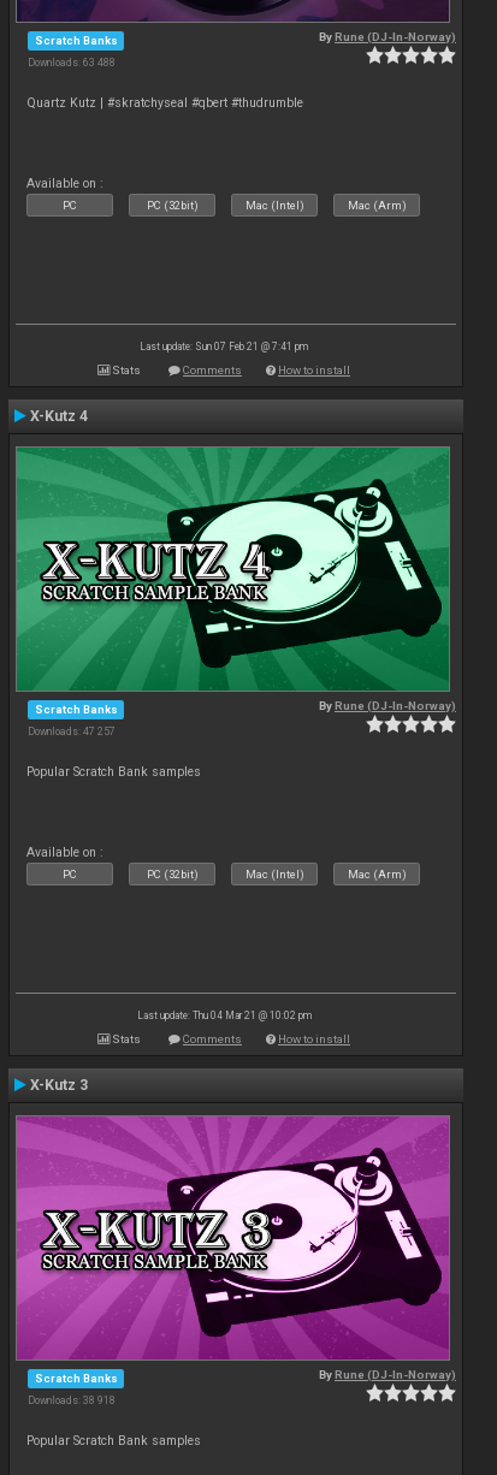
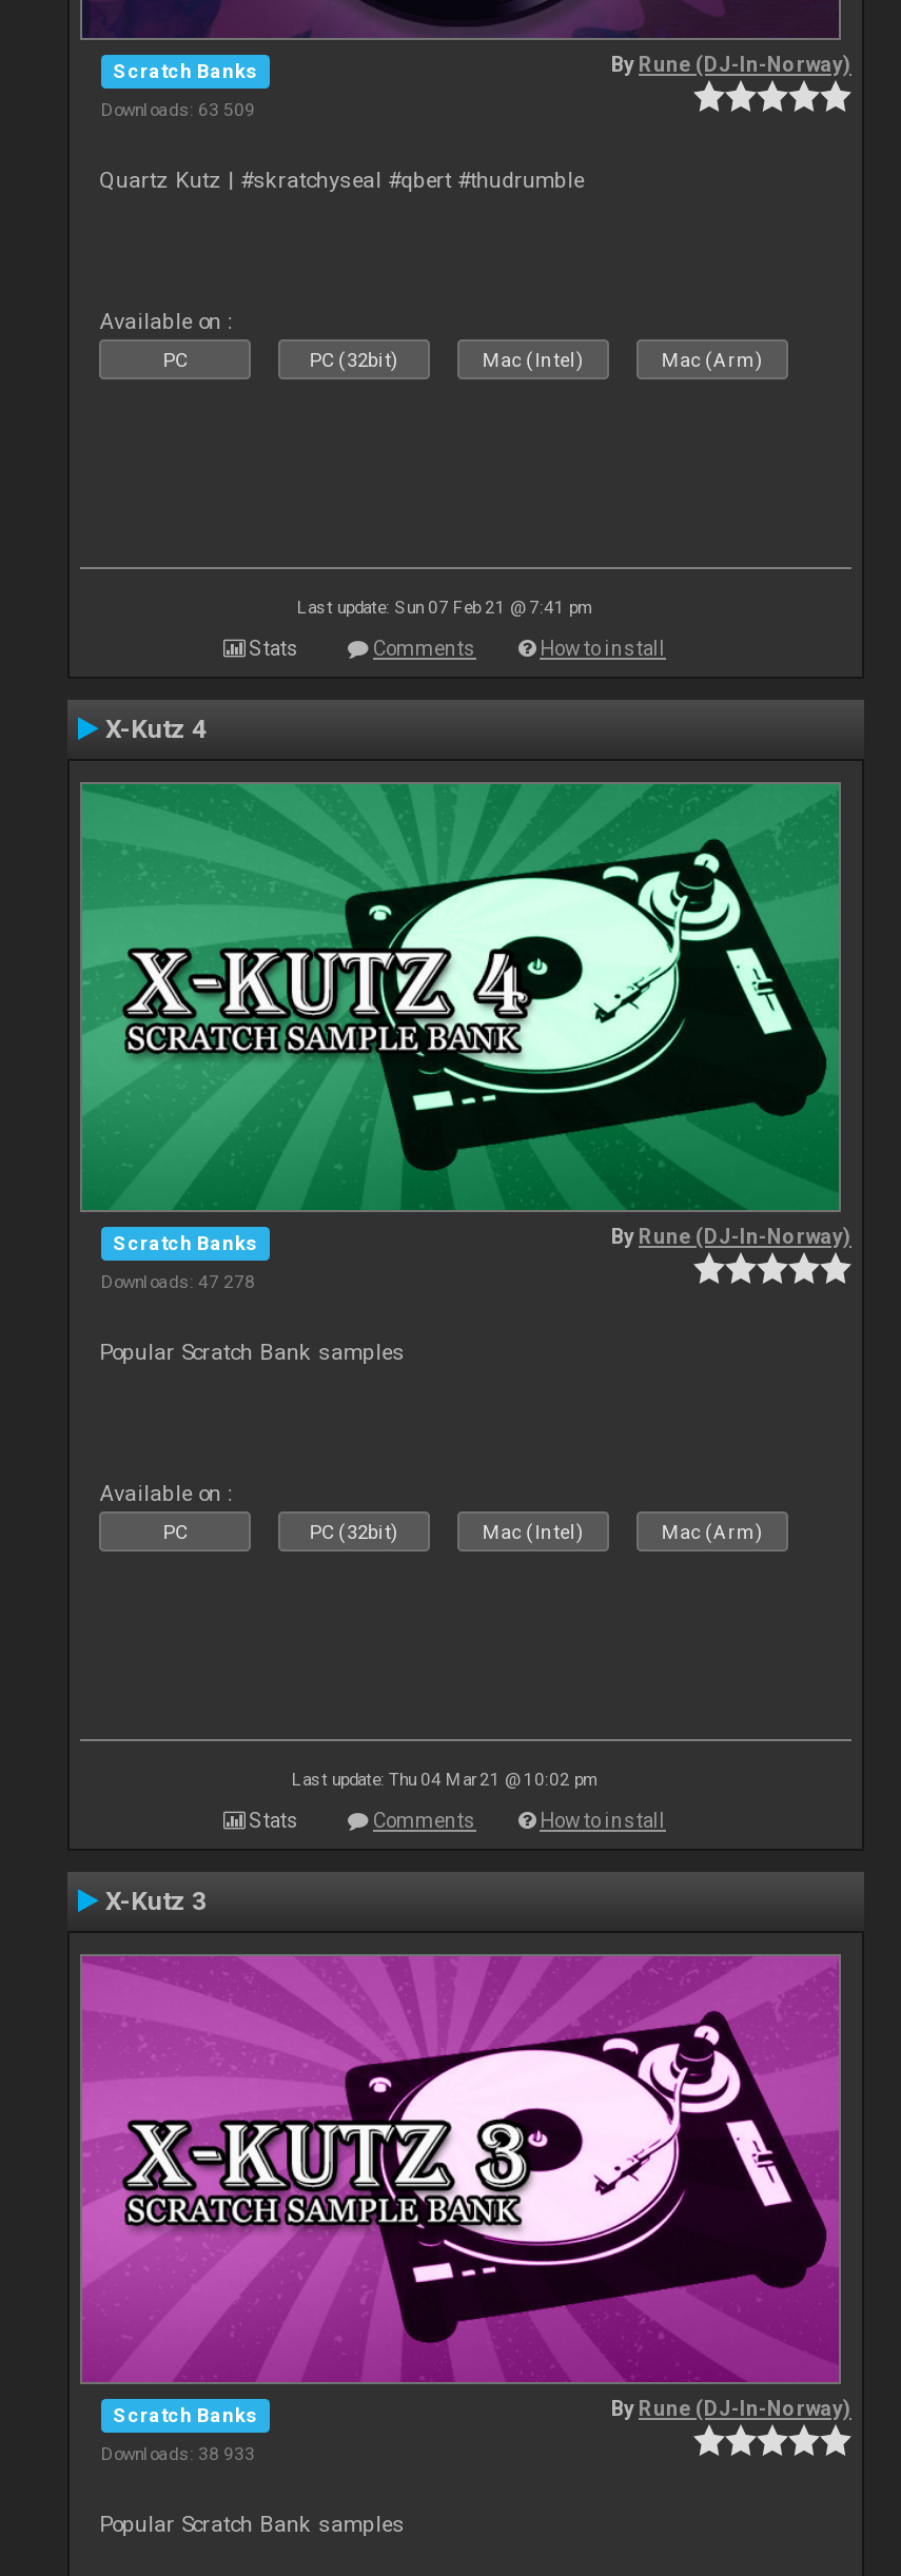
- Downloads: 63 488
+ Downloads: 63 509

- Downloads: 47 257
+ Downloads: 47 278

- Downloads: 38 918
+ Downloads: 38 933
